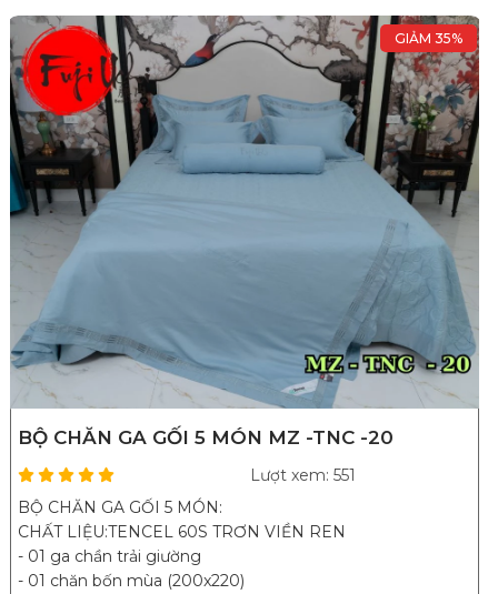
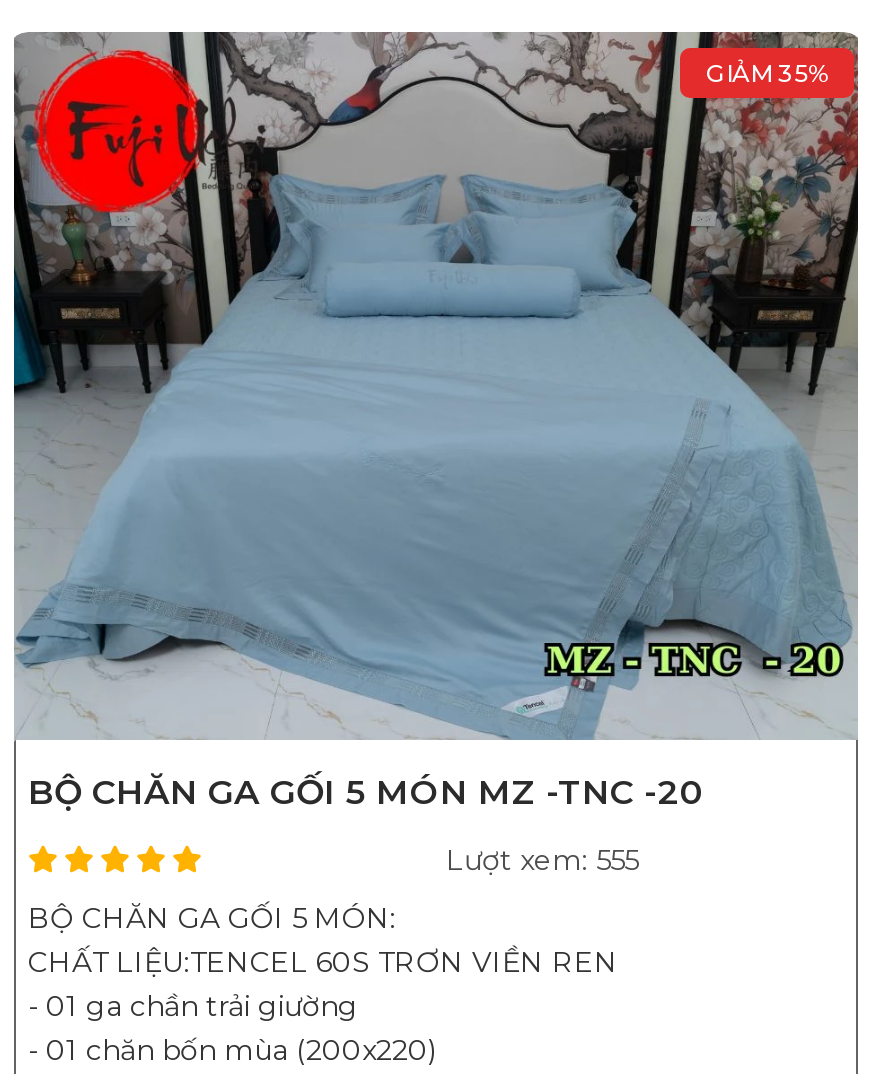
- Lượt xem: 551
+ Lượt xem: 555
